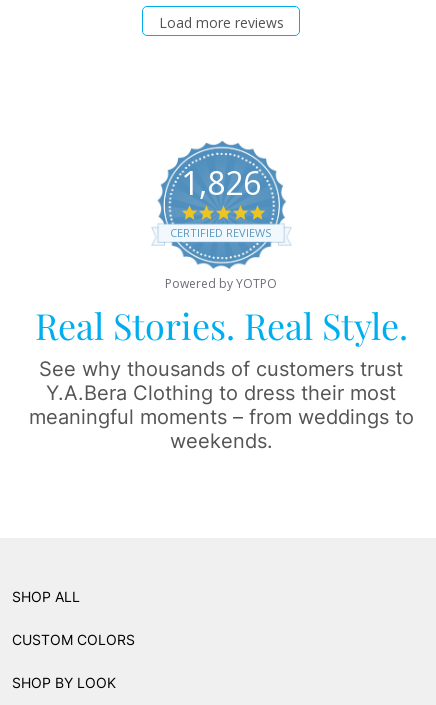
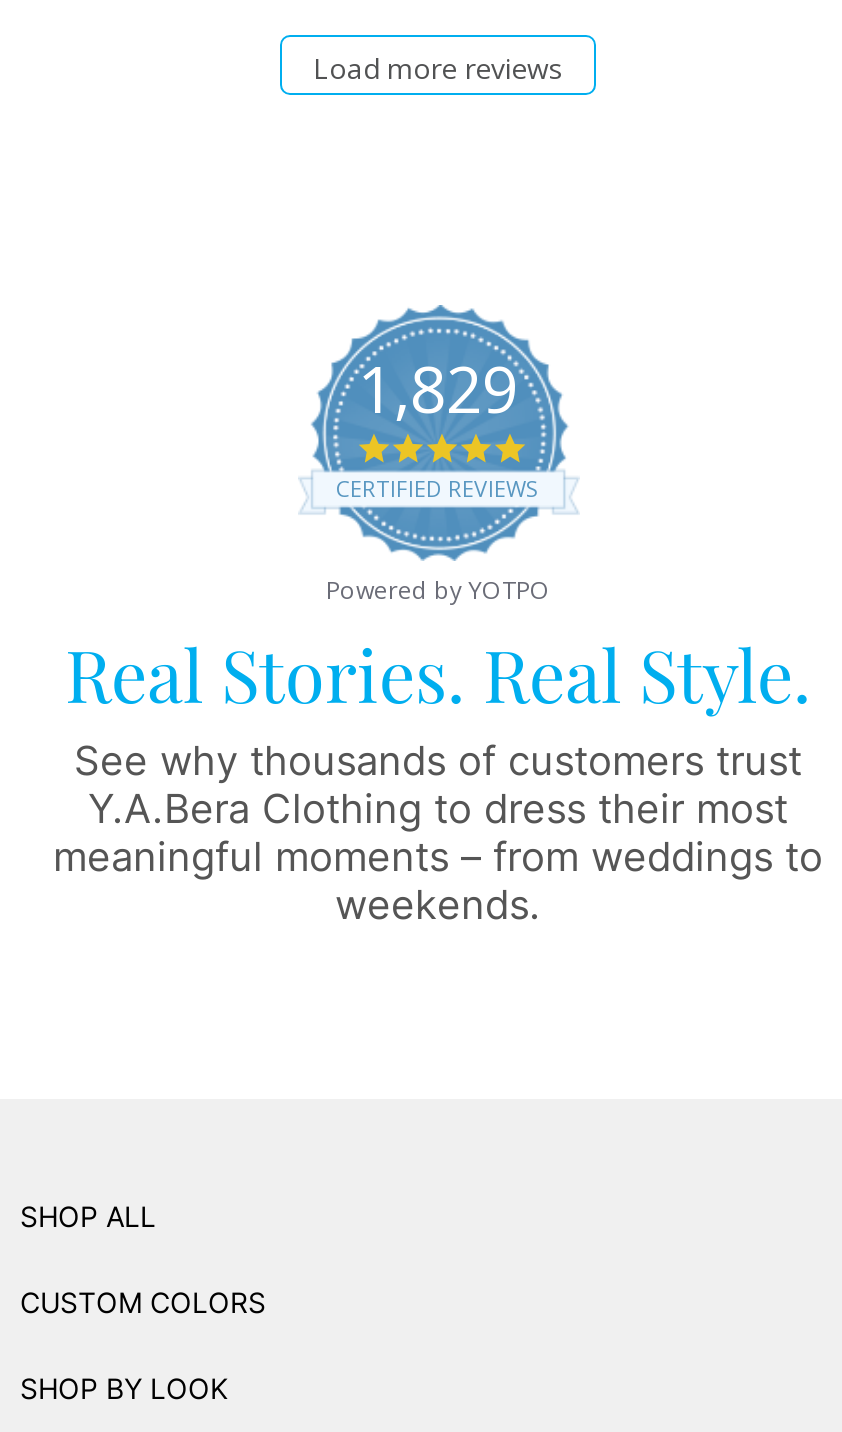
- 1,826
+ 1,829
